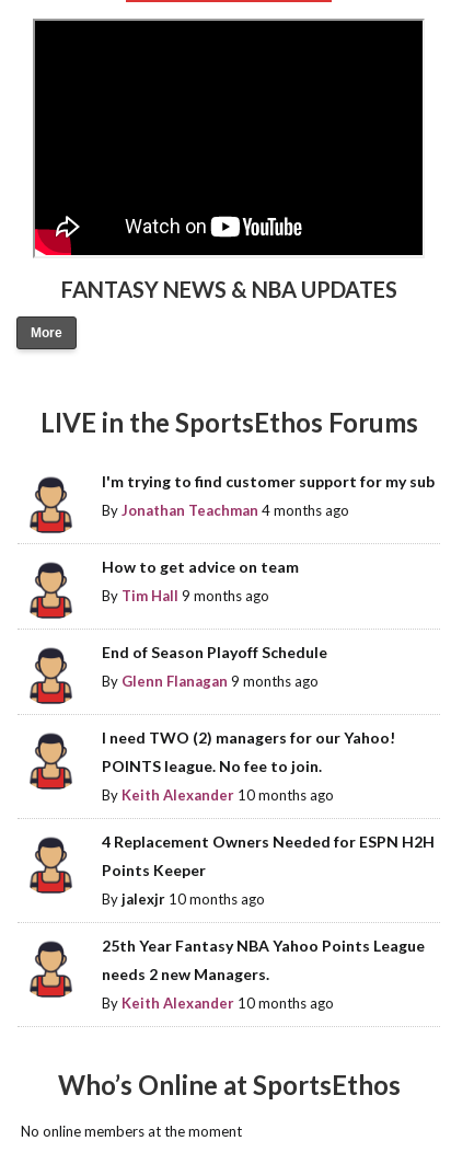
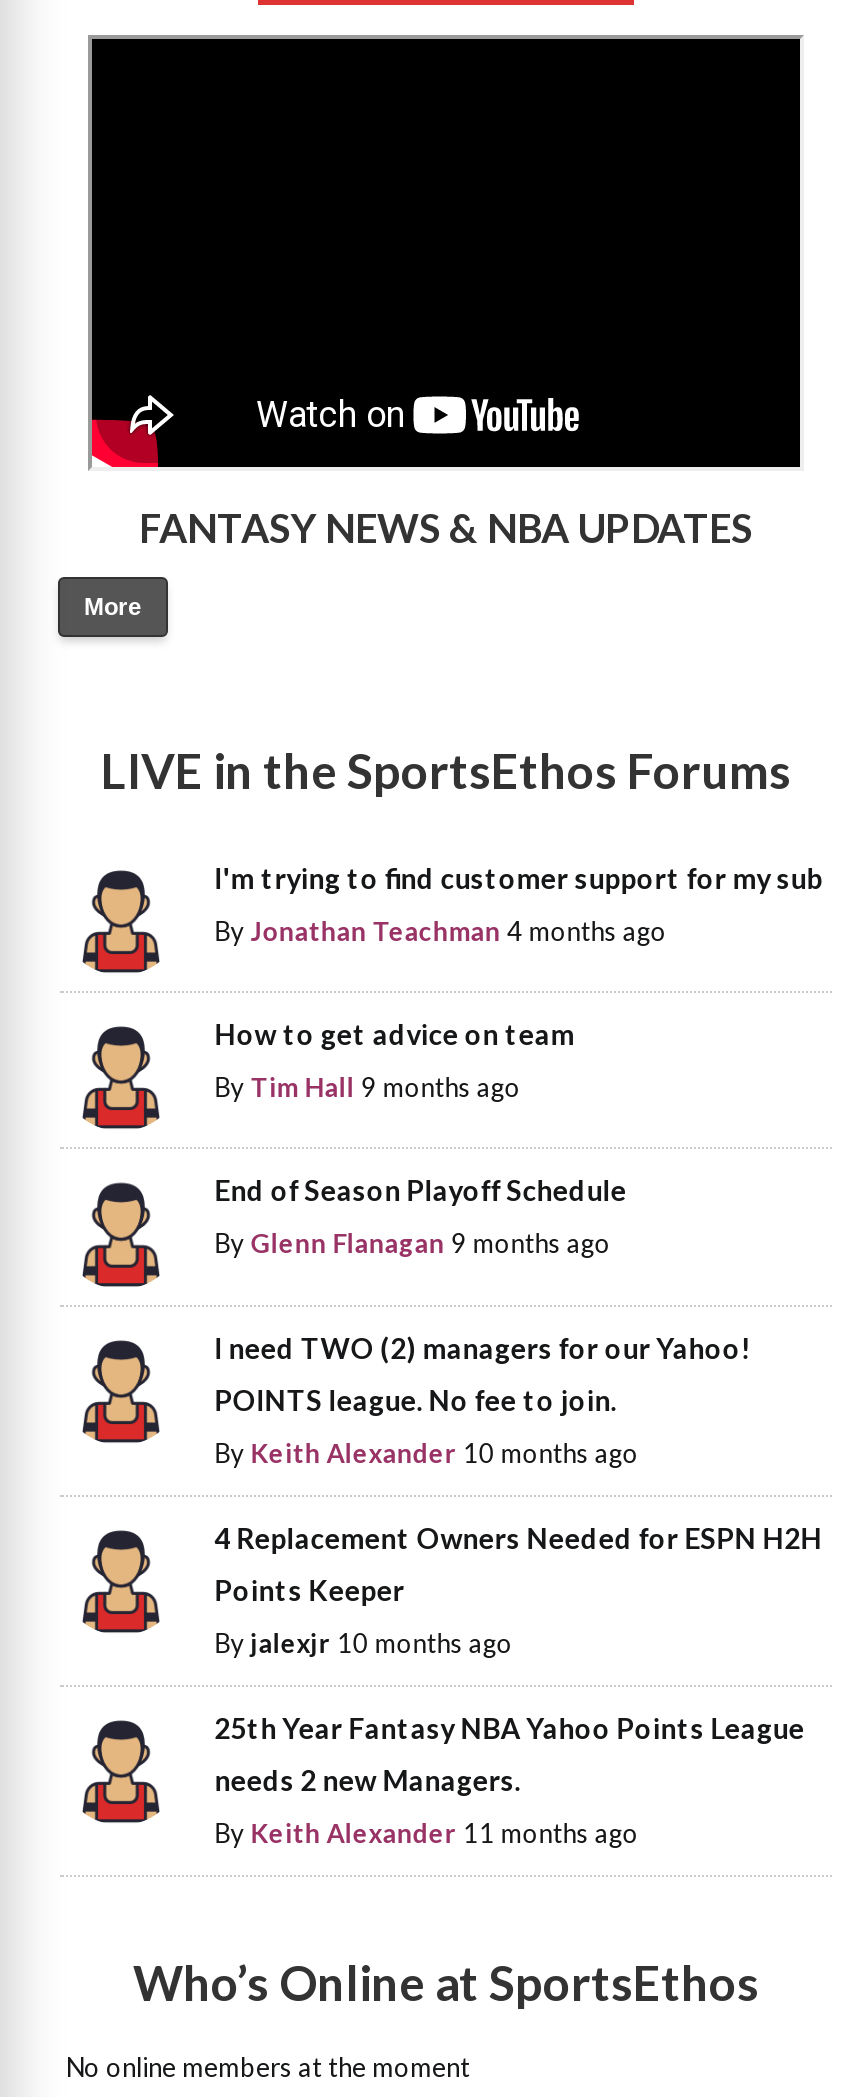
- By Keith Alexander 10 months ago
+ By Keith Alexander 11 months ago
